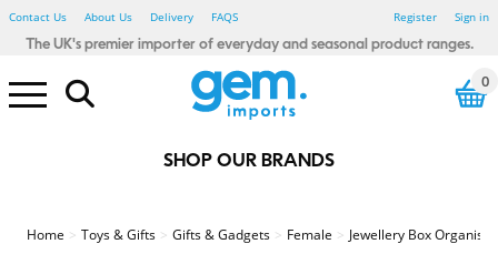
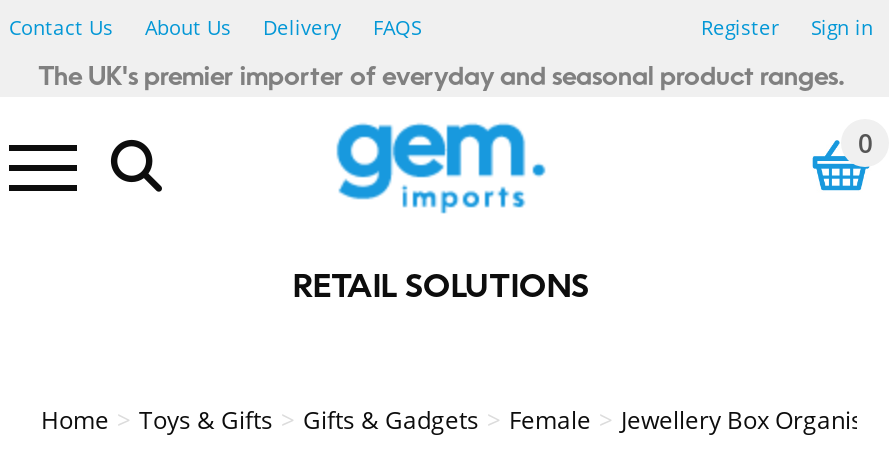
- SHOP OUR BRANDS
+ RETAIL SOLUTIONS
